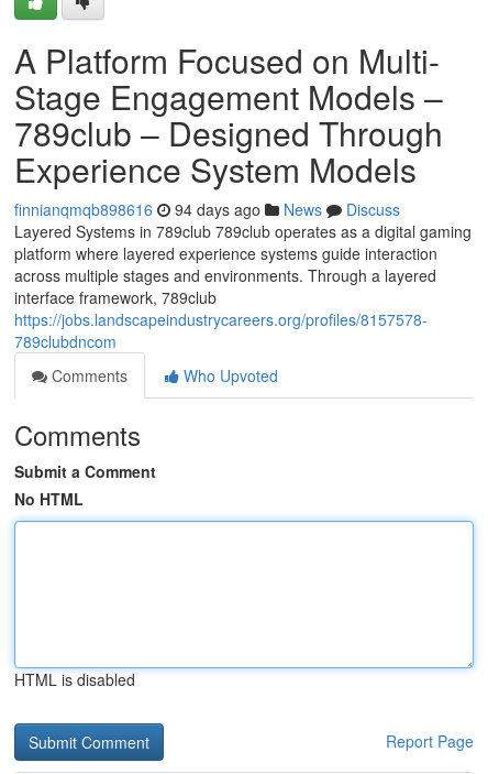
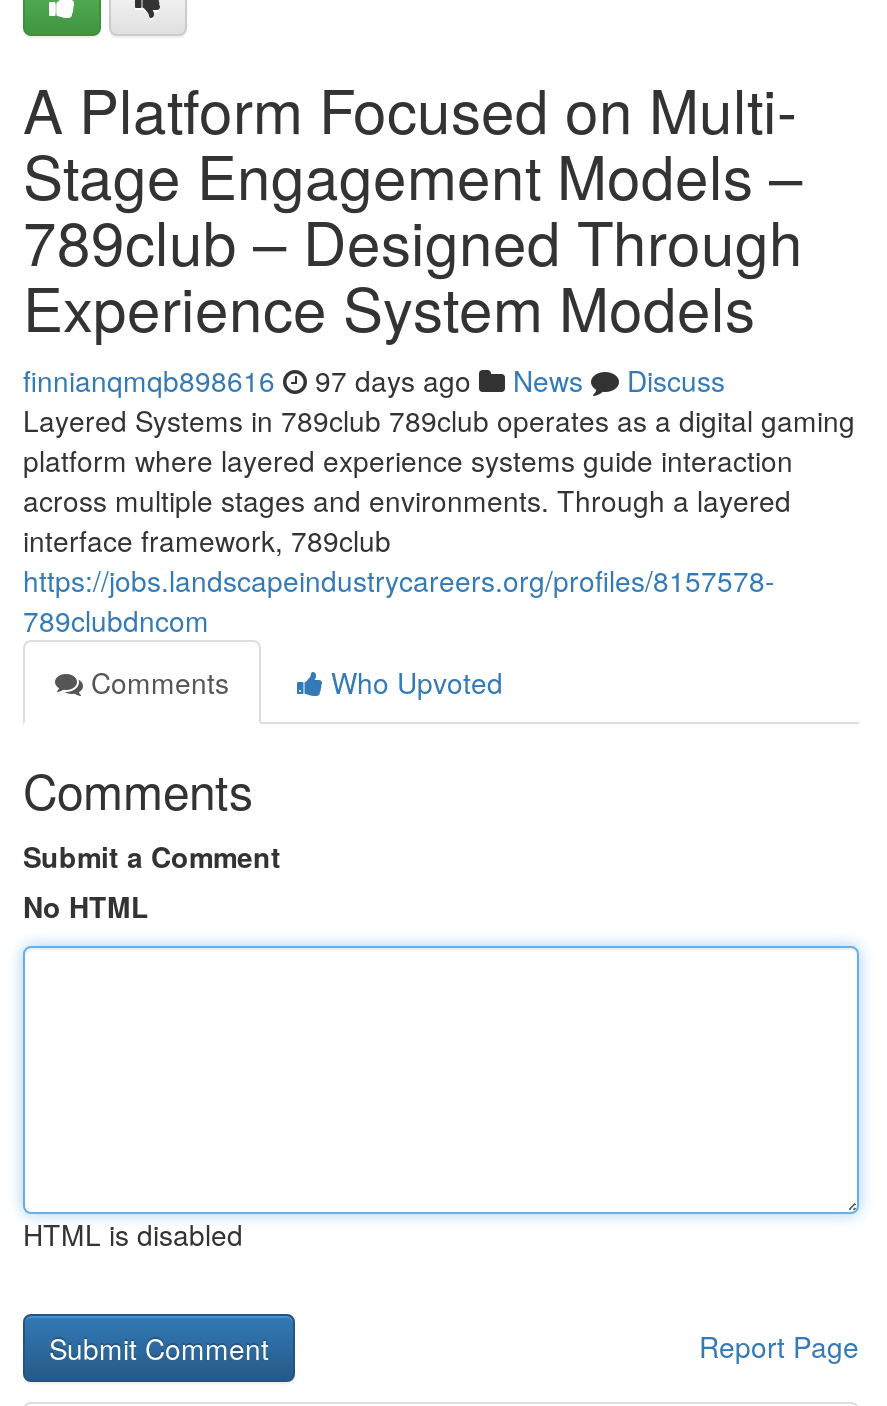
- finnianqmqb898616 94 days ago News Discuss
+ finnianqmqb898616 97 days ago News Discuss
